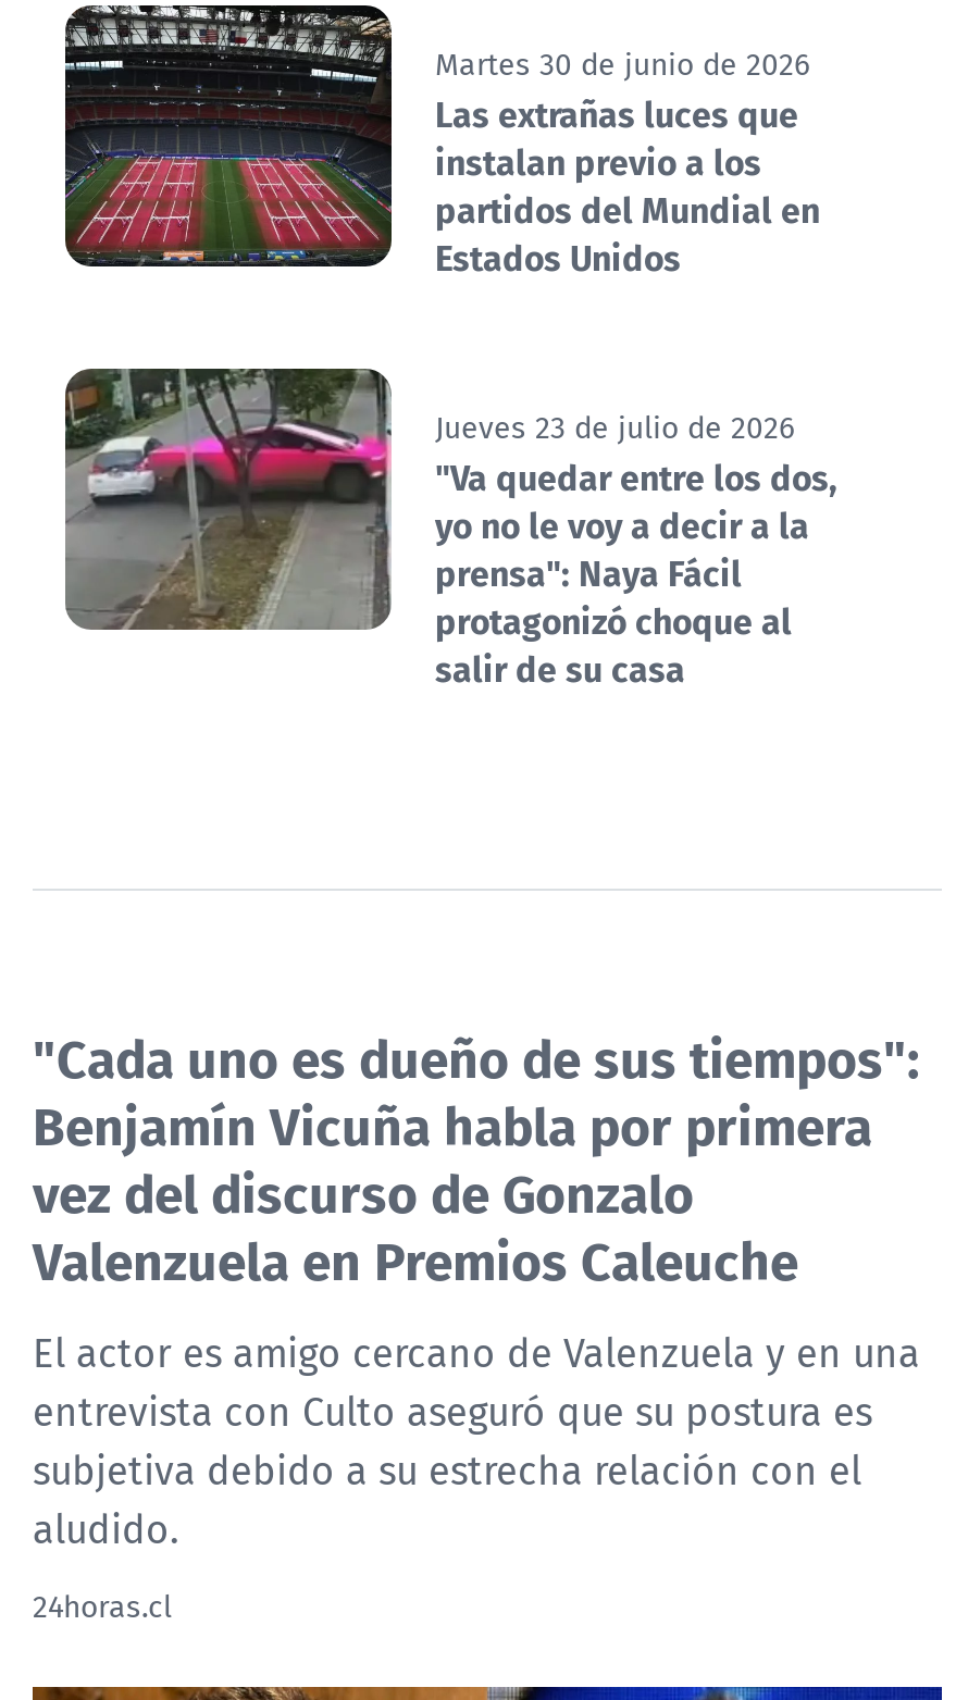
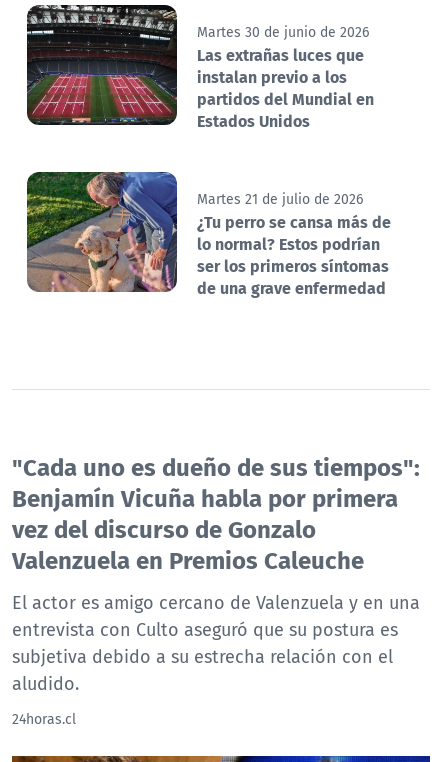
- [image]
- Jueves 23 de julio de 2026
- "Va quedar entre los dos,
- yo no le voy a decir a la
- prensa": Naya Fácil
- protagonizó choque al
- salir de su casa
+ [image]
+ Martes 21 de julio de 2026
+ ¿Tu perro se cansa más de
+ lo normal? Estos podrían
+ ser los primeros síntomas
+ de una grave enfermedad
